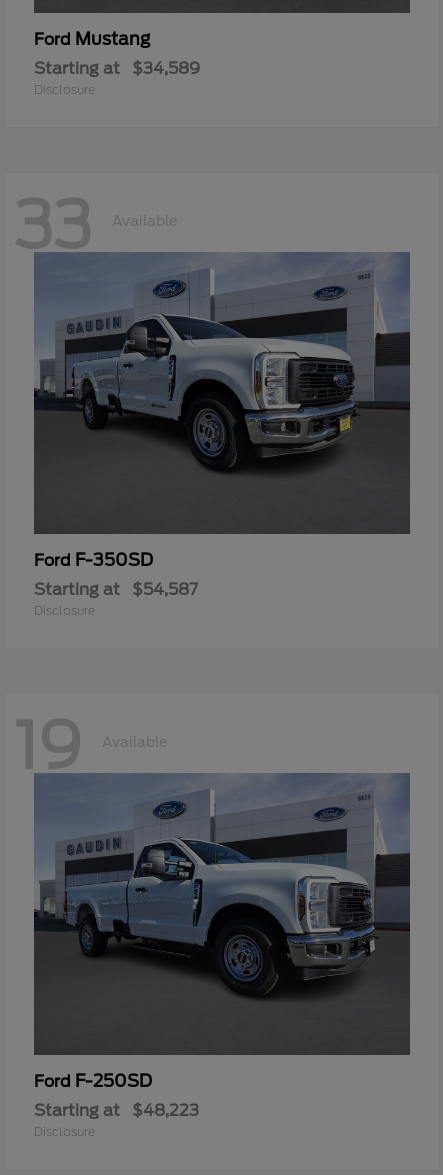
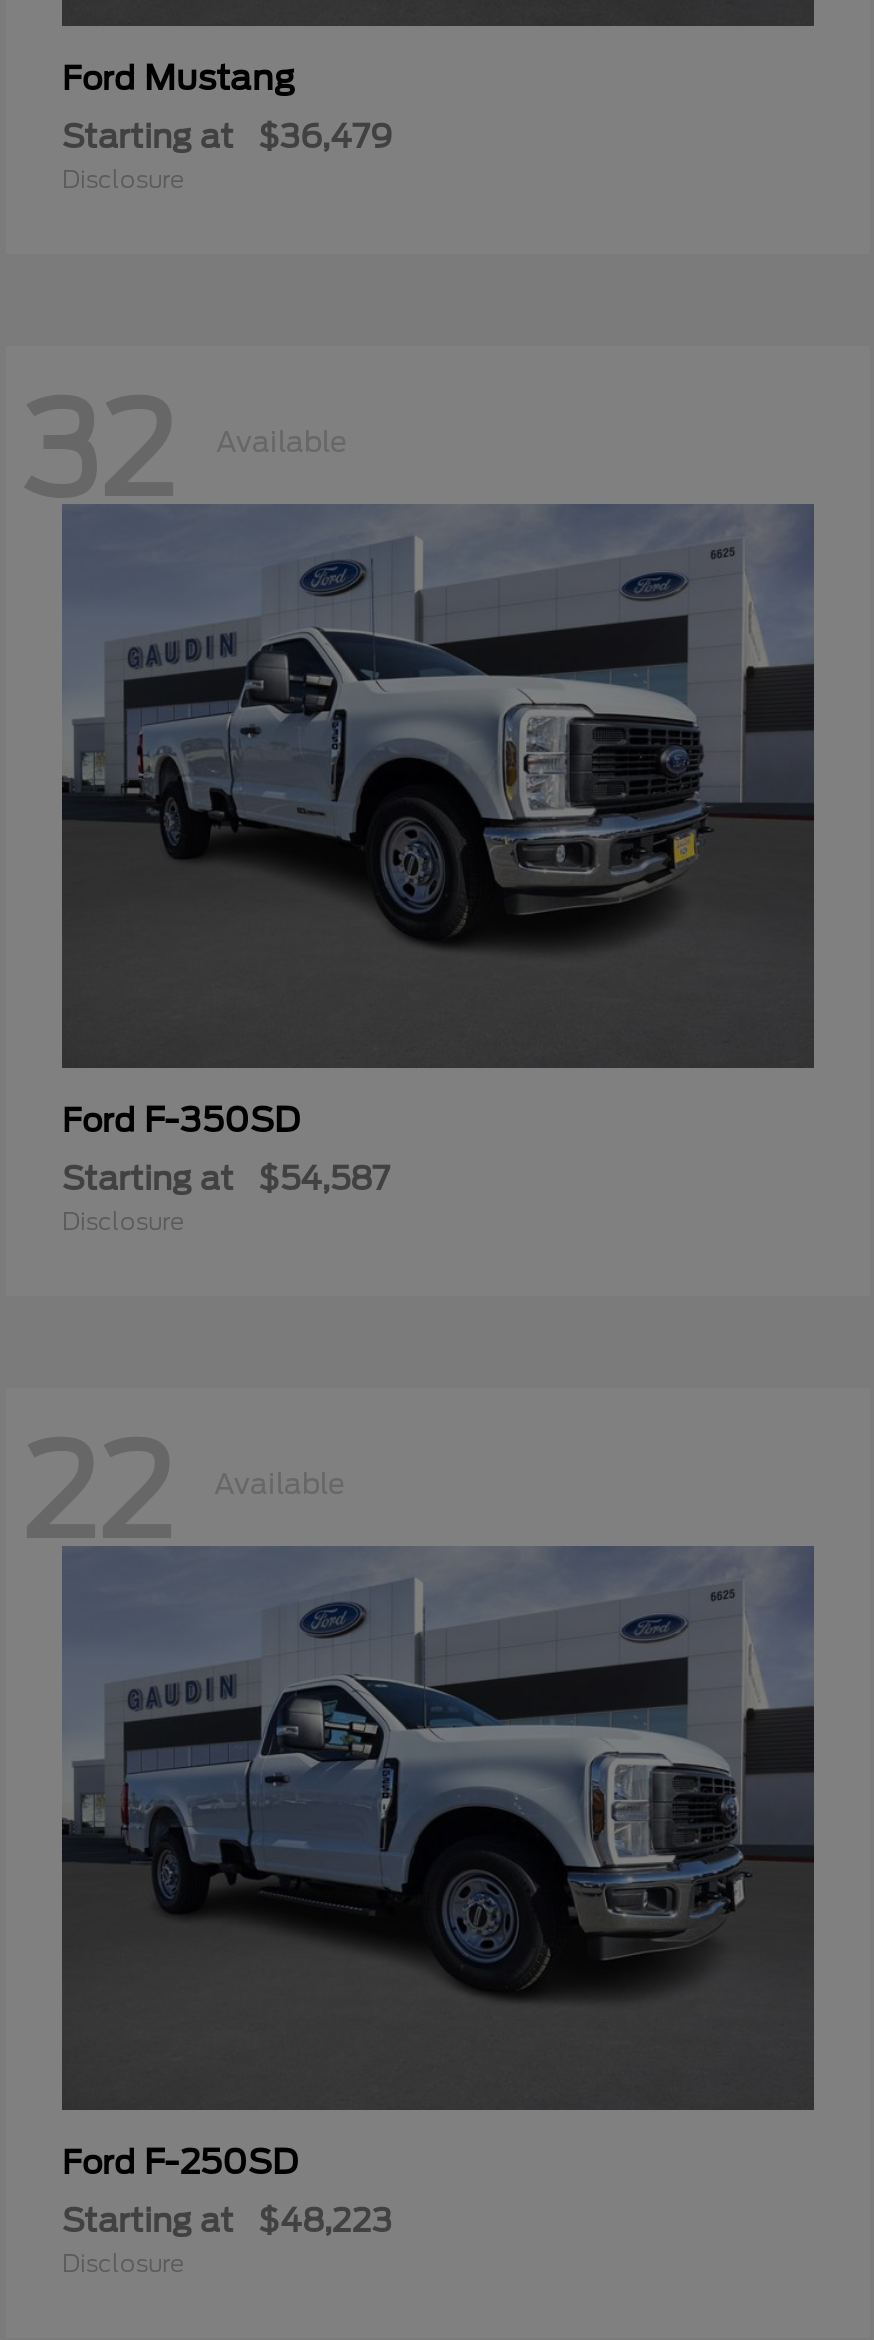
- Starting at $34,589
+ Starting at $36,479

- 33
+ 32

- 19
+ 22
